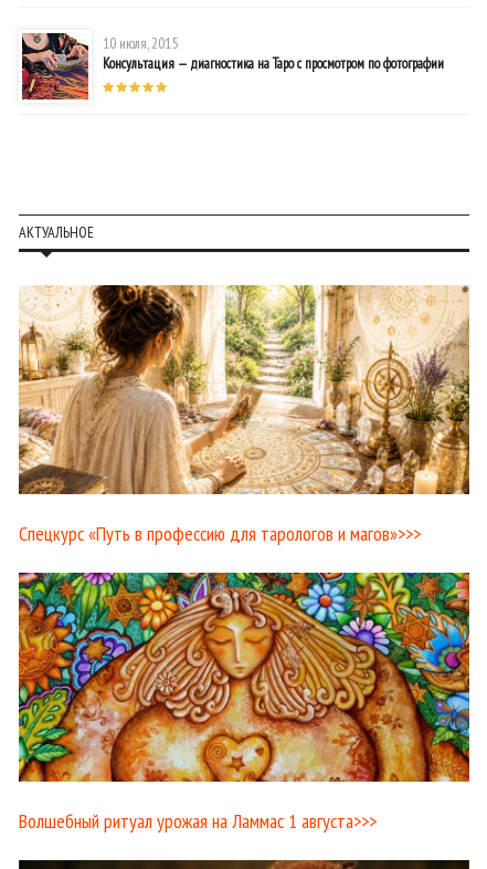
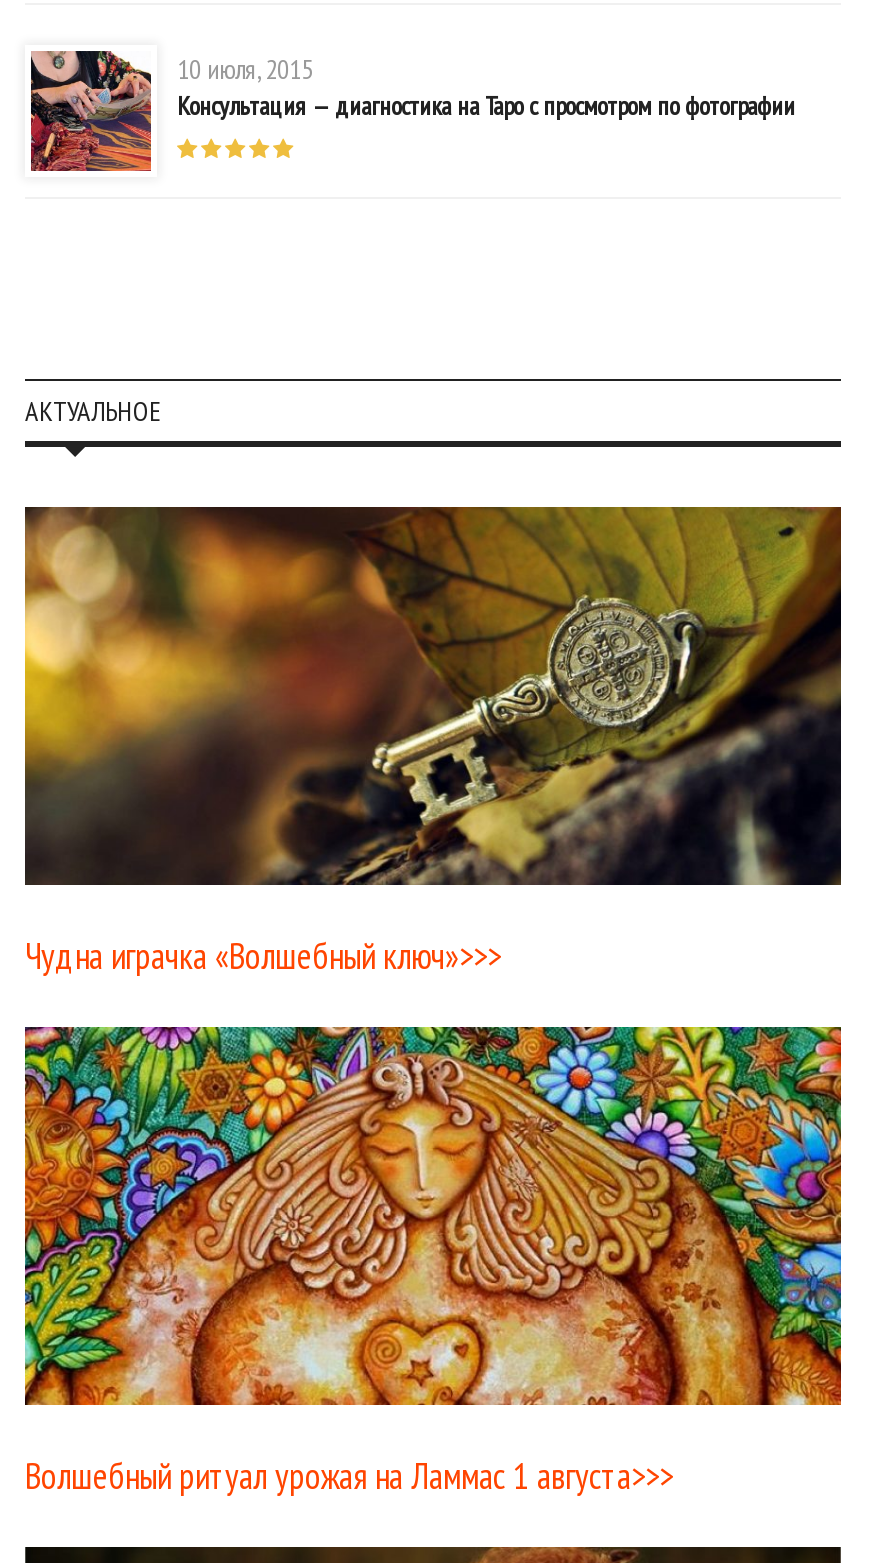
- [image]
- Спецкурс «Путь в профессию для тарологов и магов»>>>
+ [image]
+ Чудна играчка «Волшебный ключ»>>>
